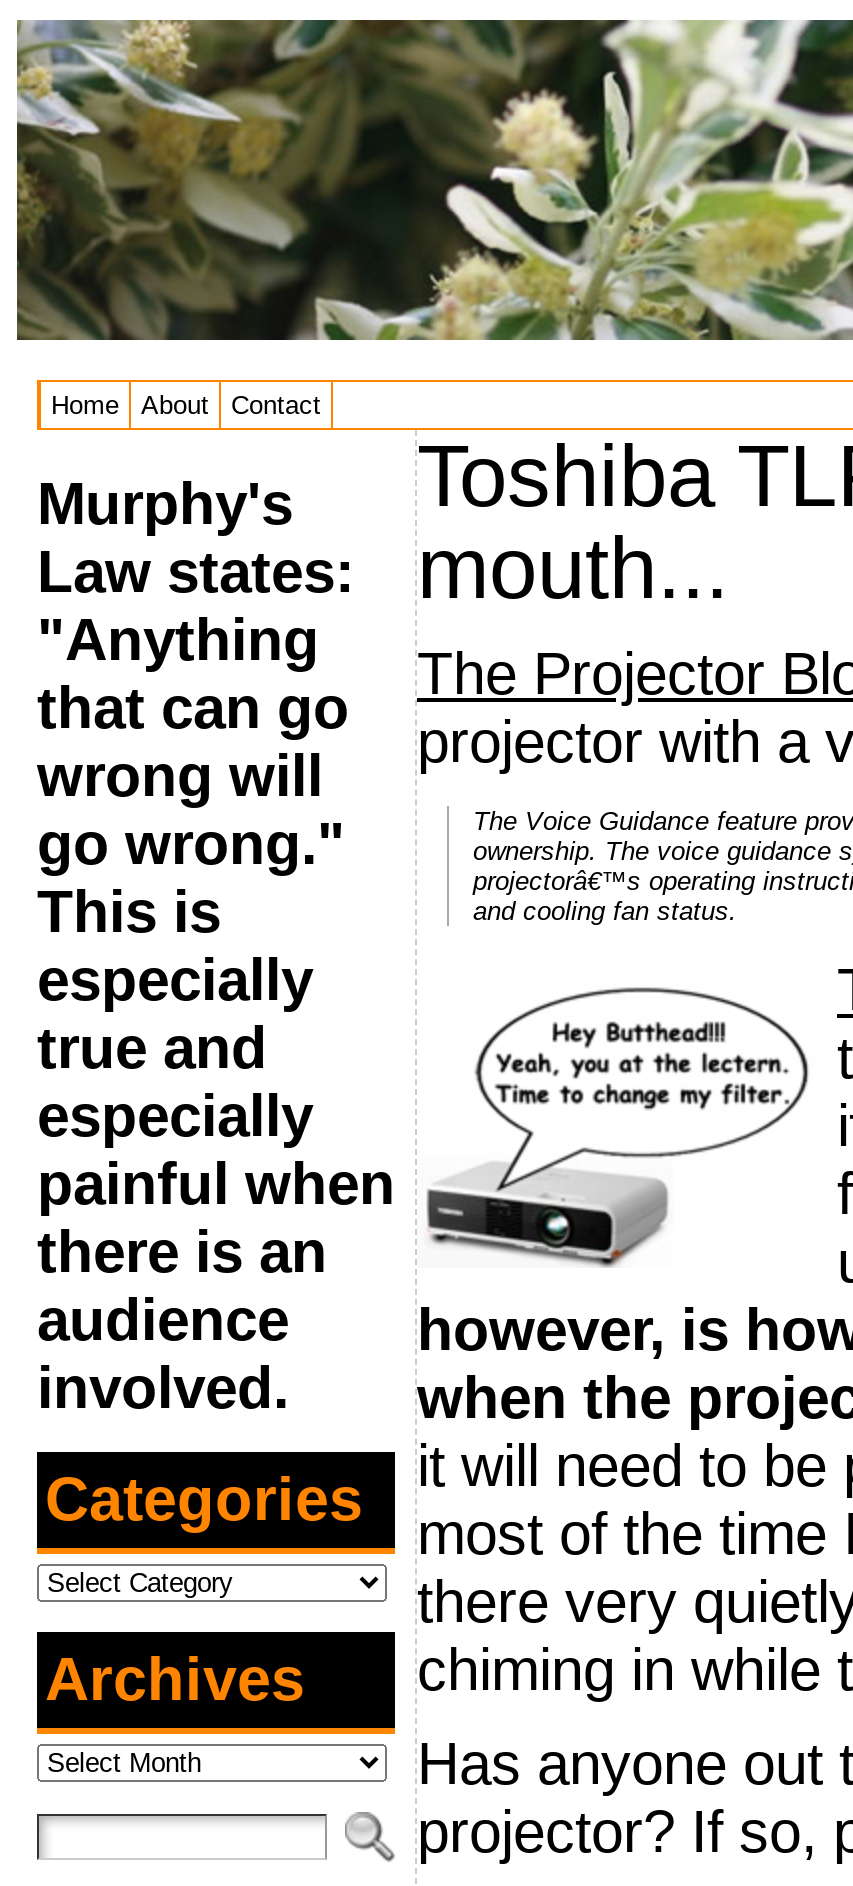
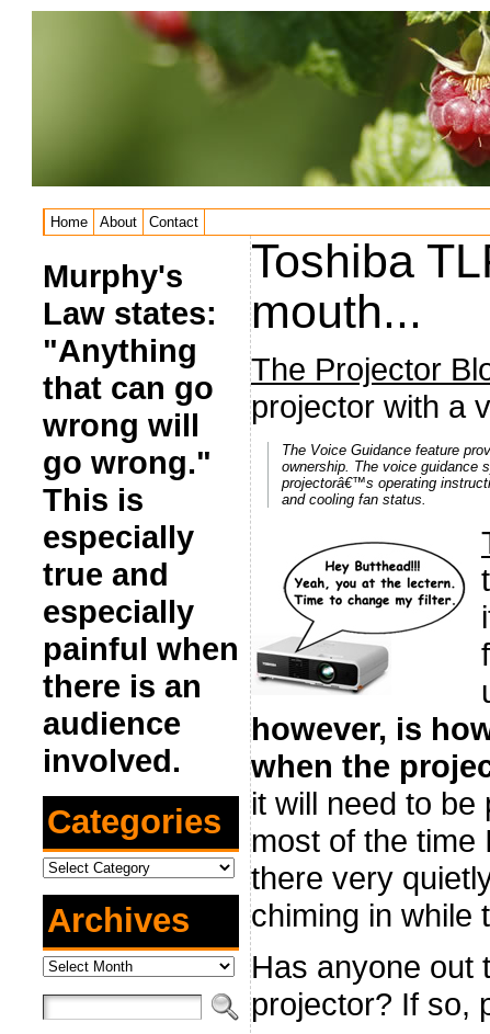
- [image]
+ [image]
